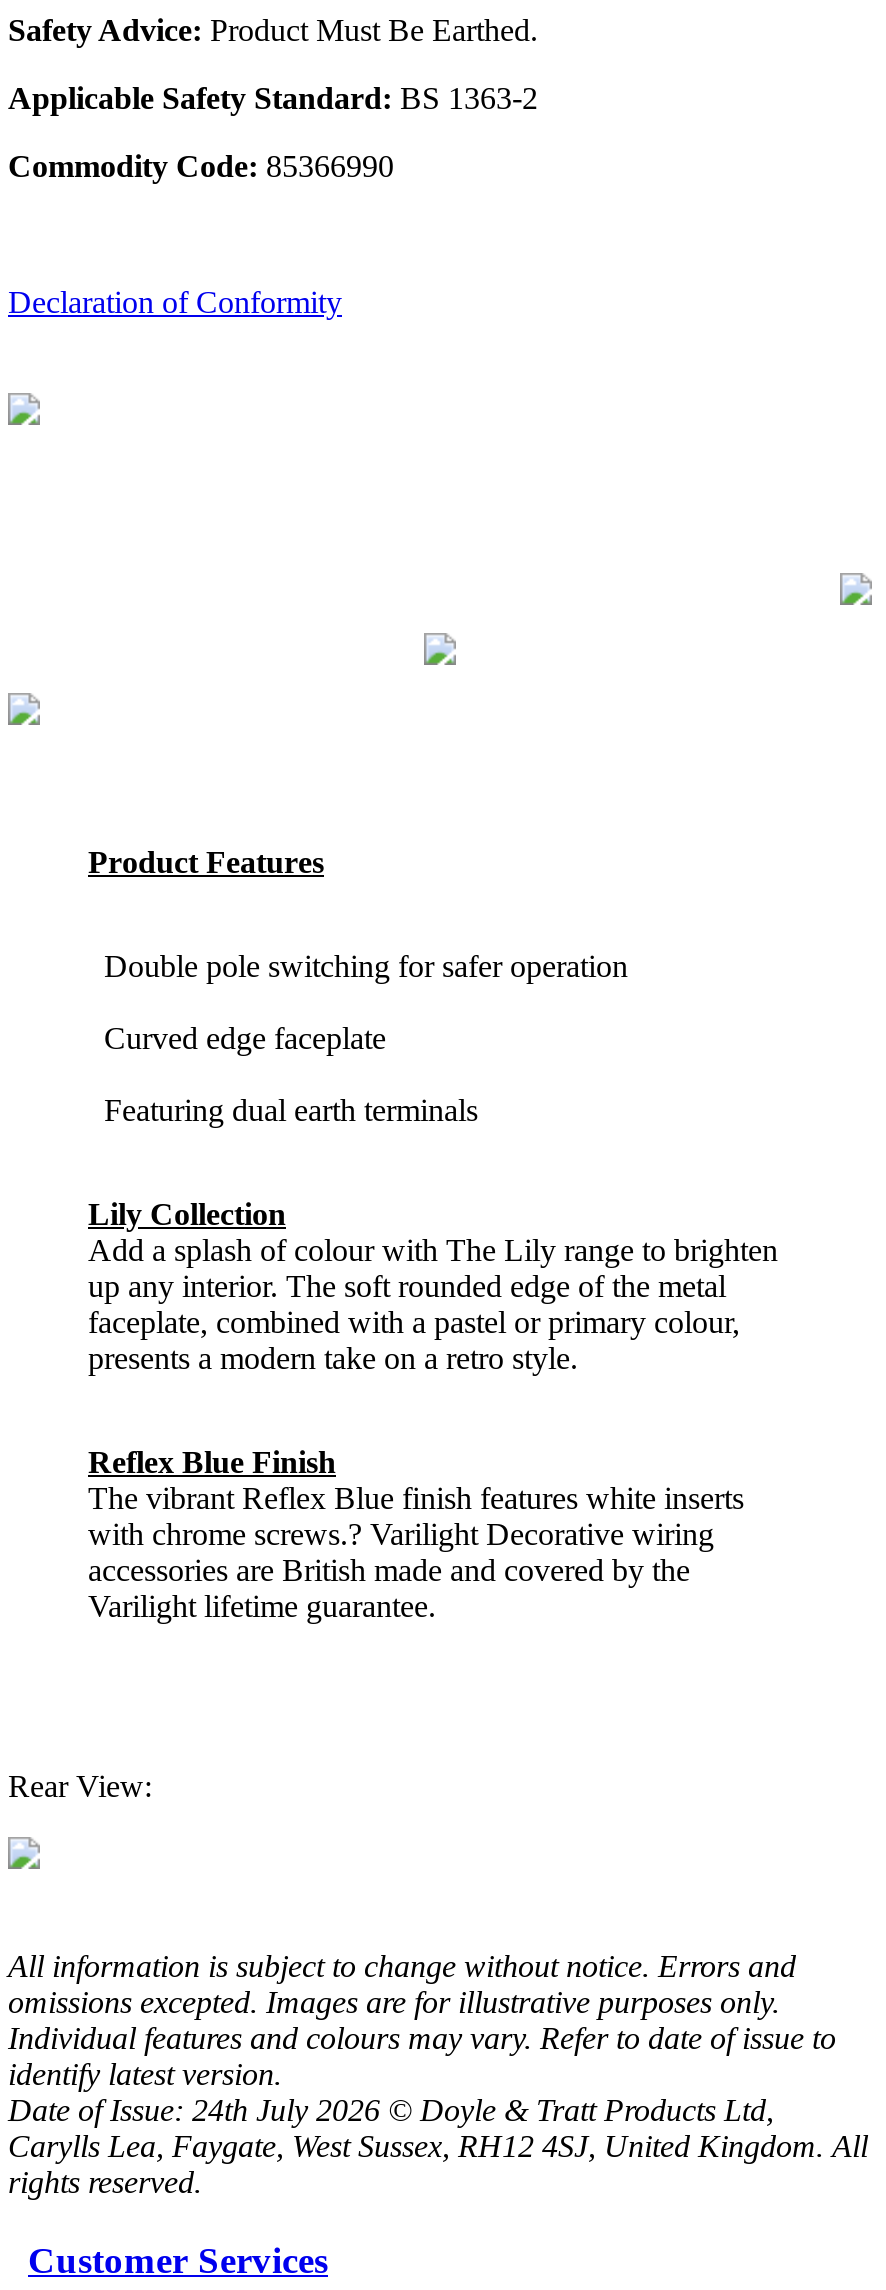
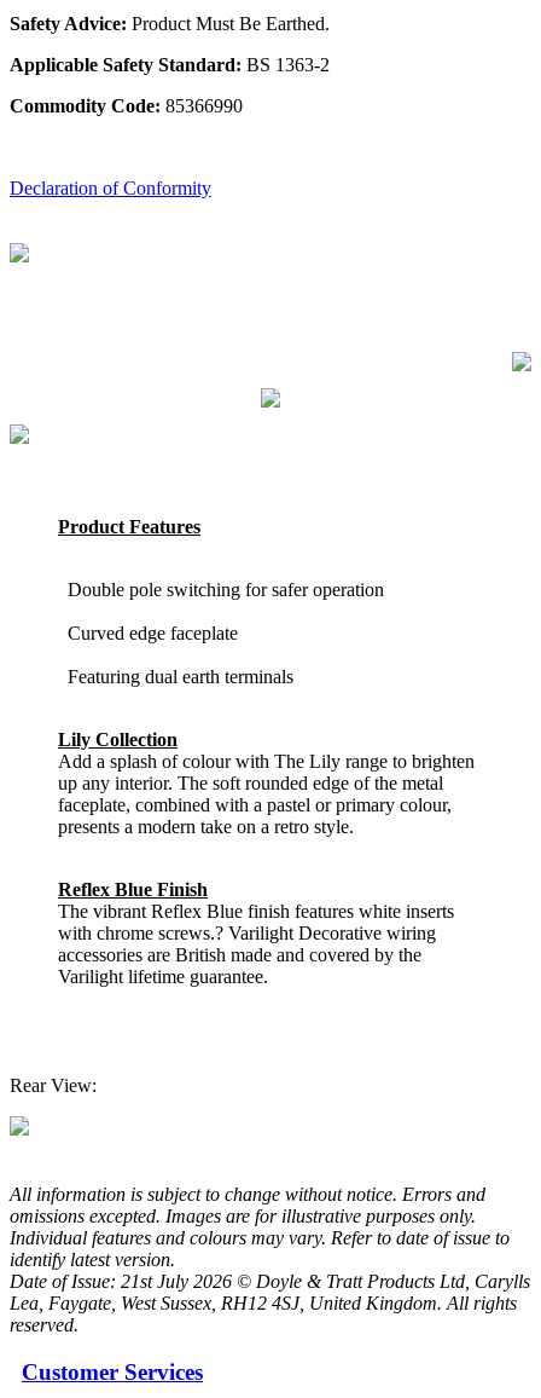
- Date of Issue: 24th July 2026 © Doyle & Tratt Products Ltd,
- Carylls Lea, Faygate, West Sussex, RH12 4SJ, United Kingdom. All
- rights reserved.
+ Date of Issue: 21st July 2026 © Doyle & Tratt Products Ltd, Carylls
+ Lea, Faygate, West Sussex, RH12 4SJ, United Kingdom. All rights
+ reserved.
